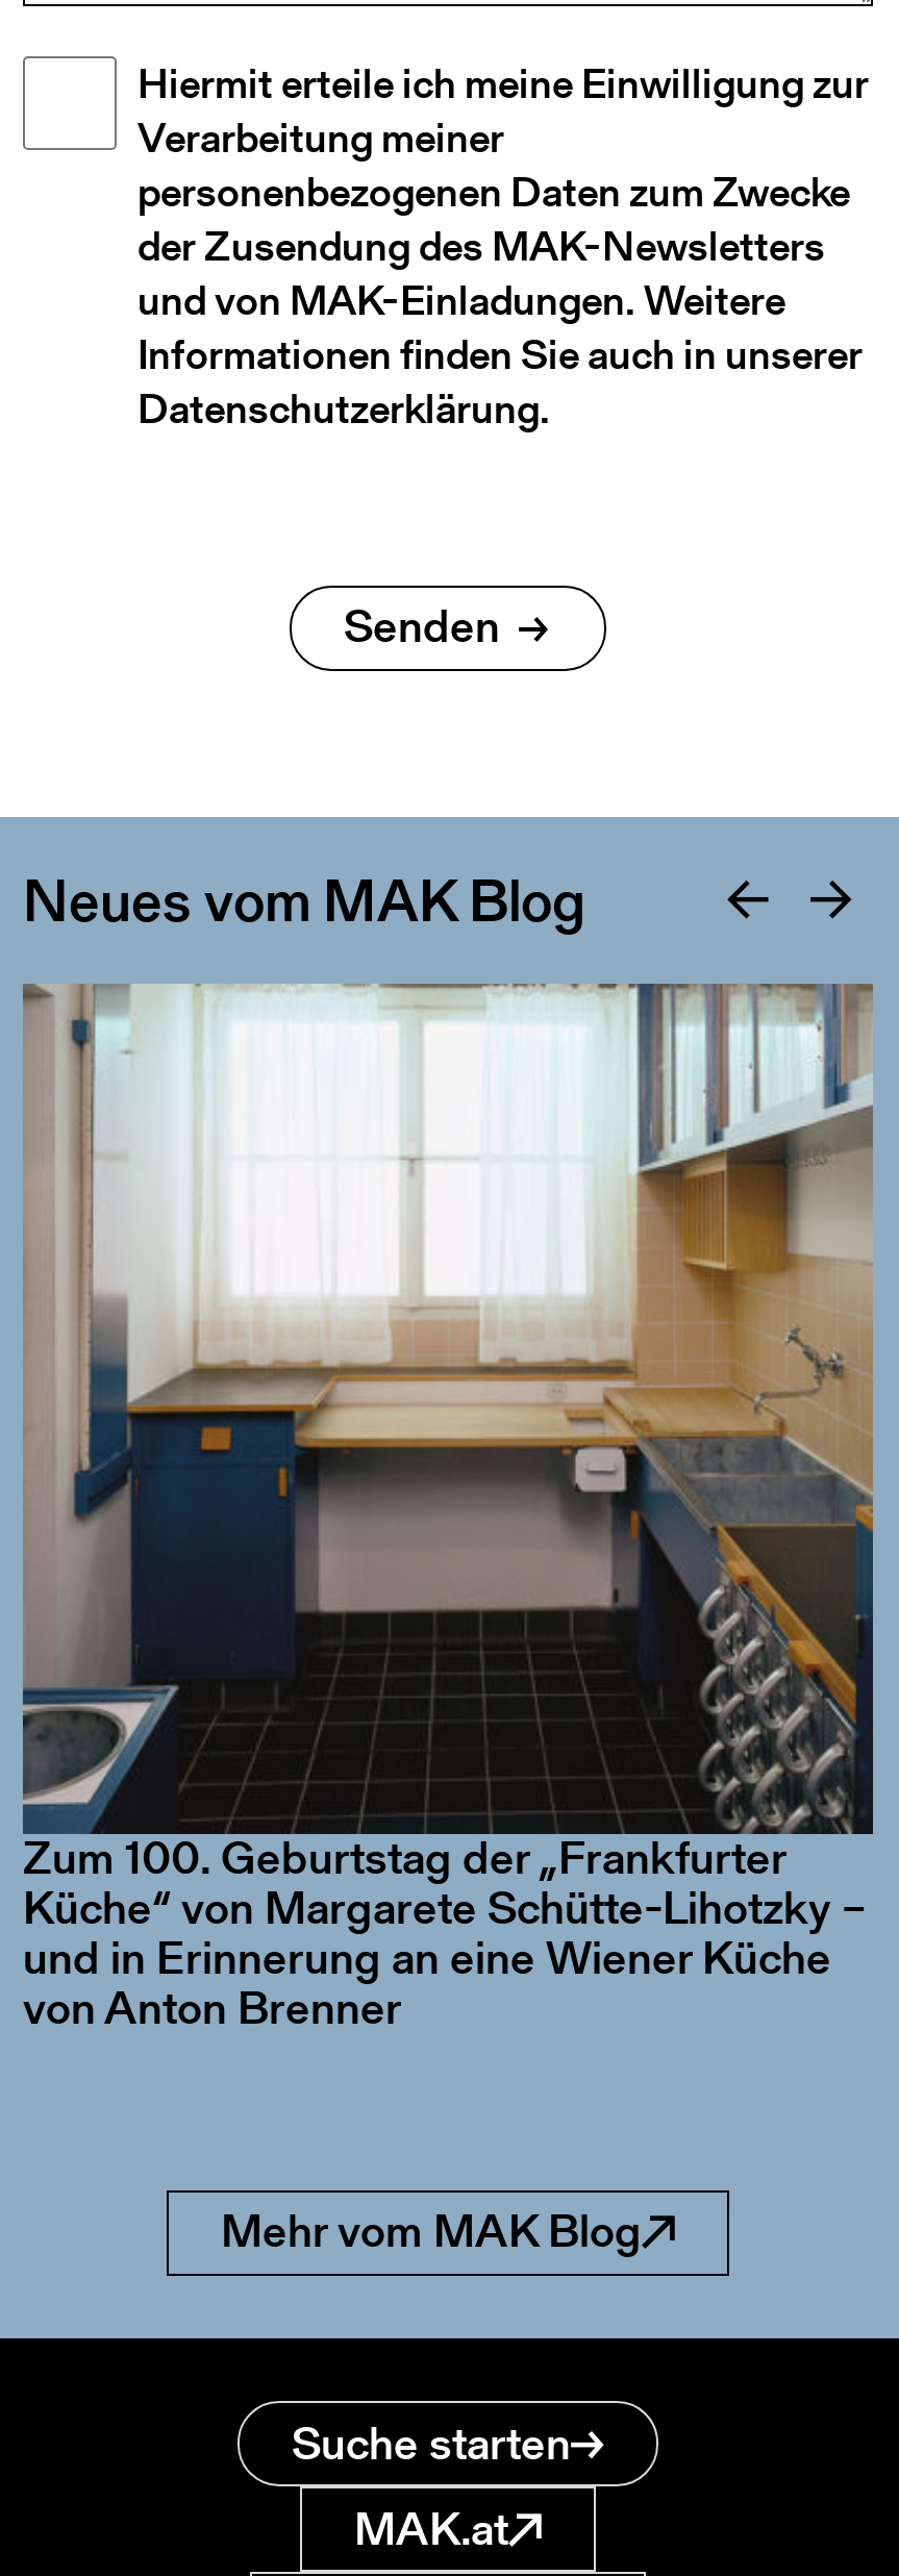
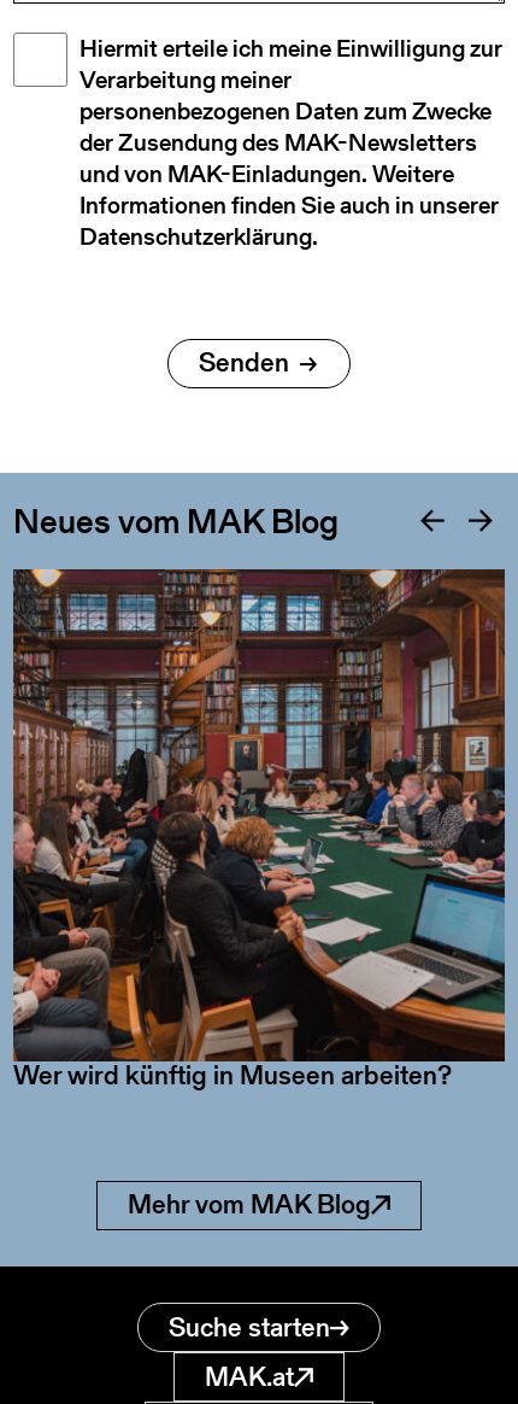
- [image]
+ [image]

- Zum 100. Geburtstag der „Frankfurter
- Küche“ von Margarete Schütte-Lihotzky –
- und in Erinnerung an eine Wiener Küche
- von Anton Brenner
+ Wer wird künftig in Museen arbeiten?
